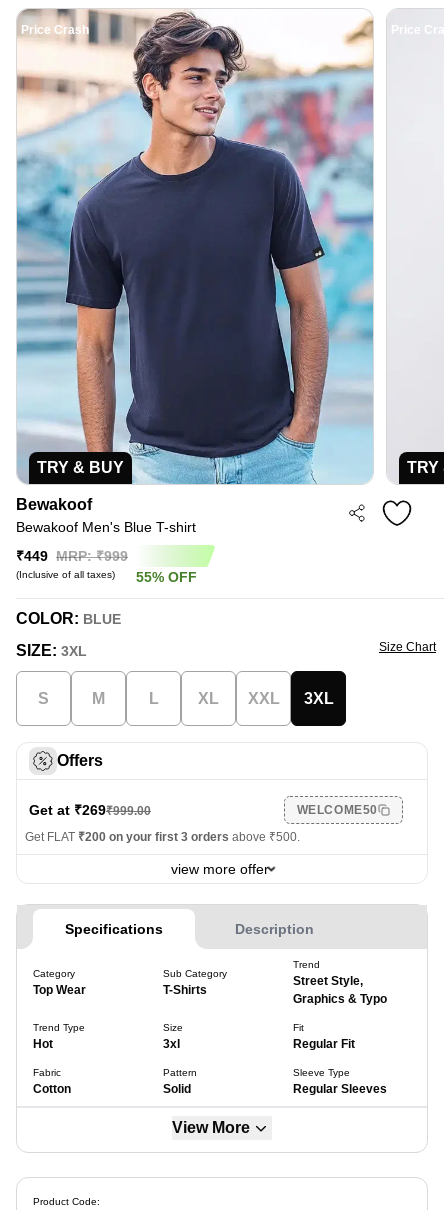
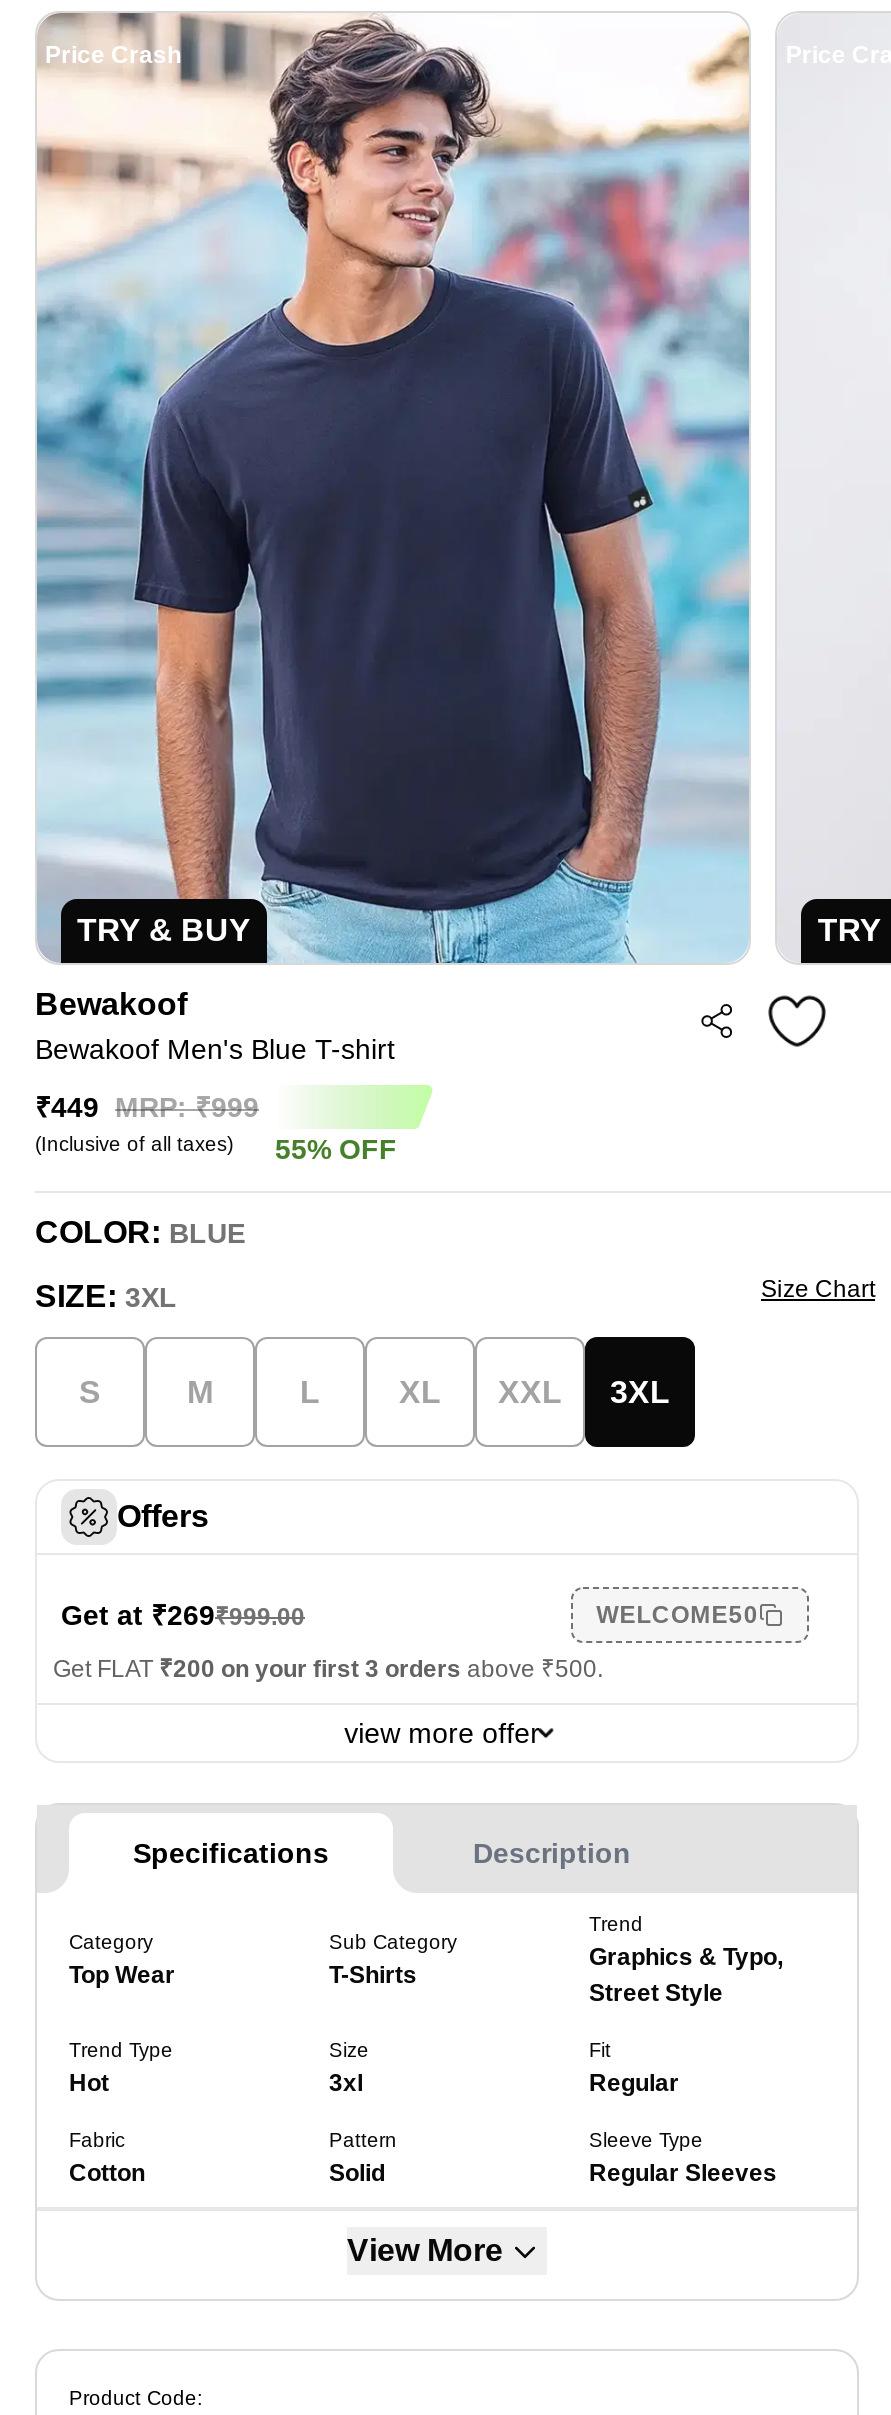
- Street Style,
- Graphics & Typo
+ Graphics & Typo,
+ Street Style

- Regular Fit
+ Regular
